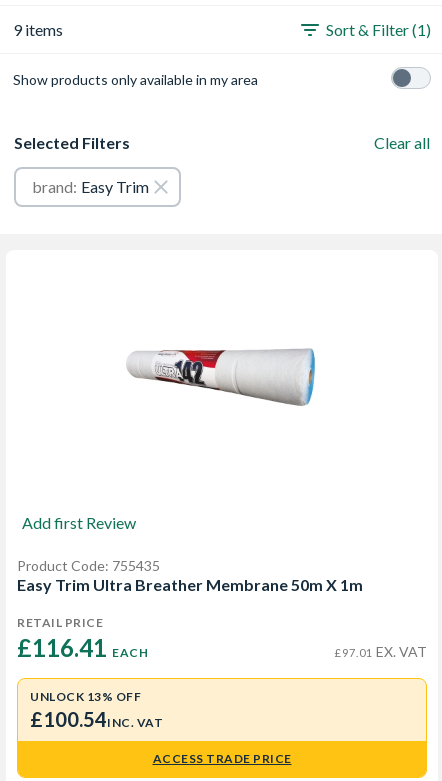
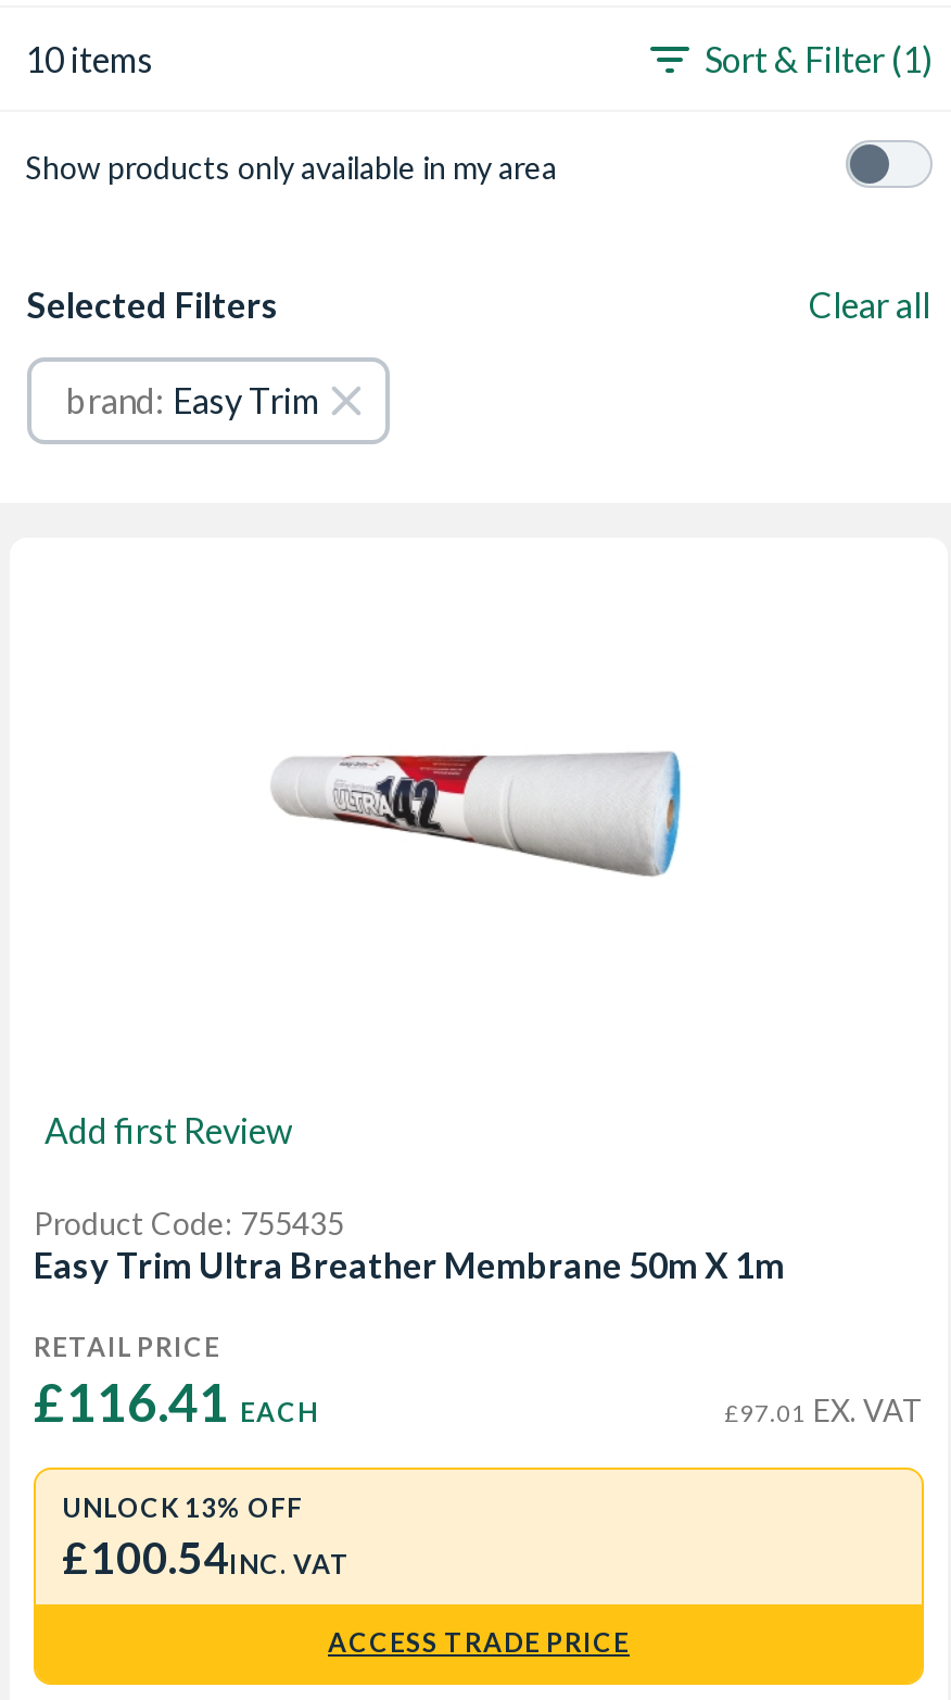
- 9 items
+ 10 items
